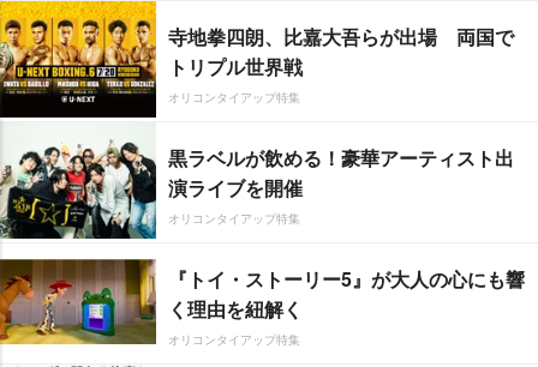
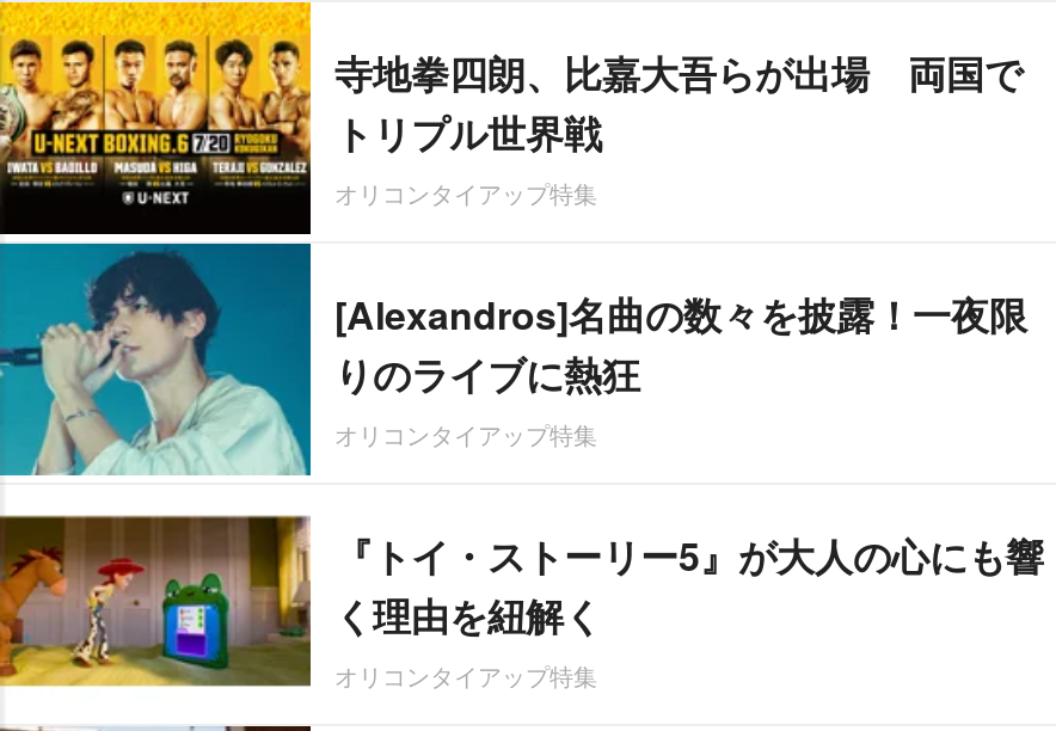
- [image]
- 黒ラベルが飲める！豪華アーティスト出
- 演ライブを開催
+ [image]
+ [Alexandros]名曲の数々を披露！一夜限
+ りのライブに熱狂
